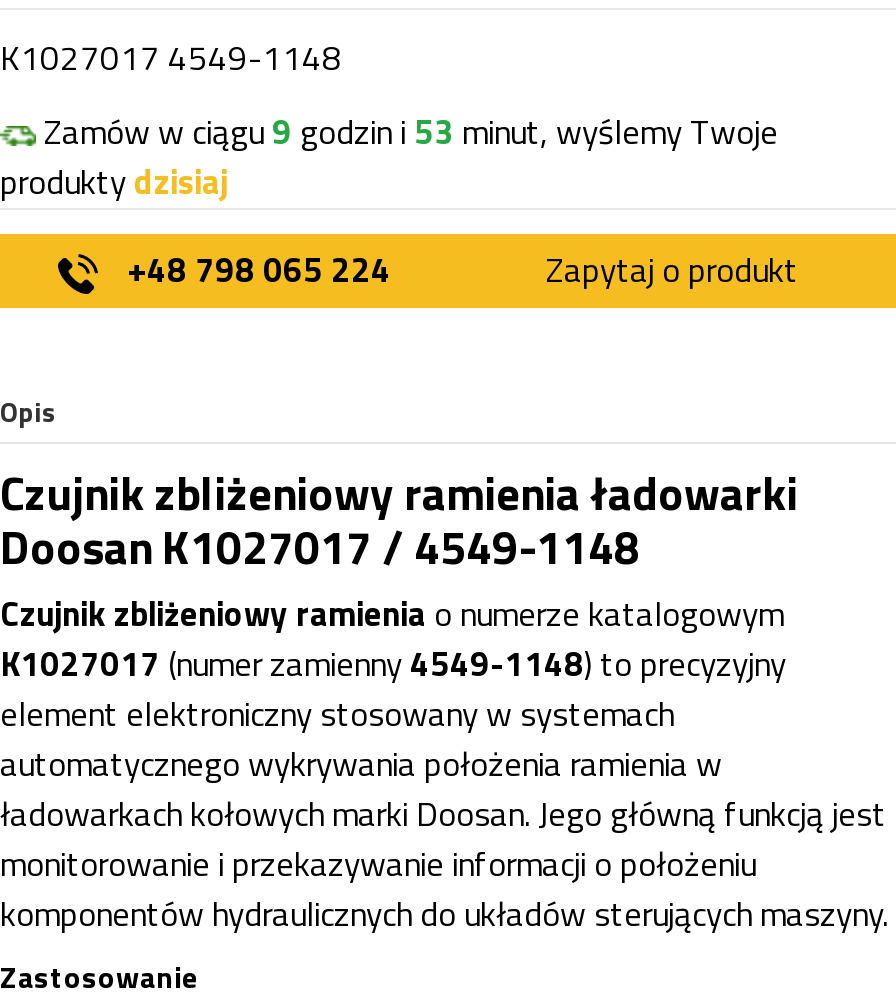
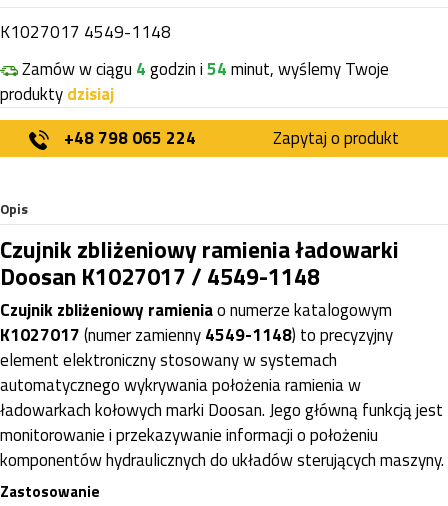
- Zamów w ciągu 9 godzin i 53 minut, wyślemy Twoje
+ Zamów w ciągu 4 godzin i 54 minut, wyślemy Twoje
